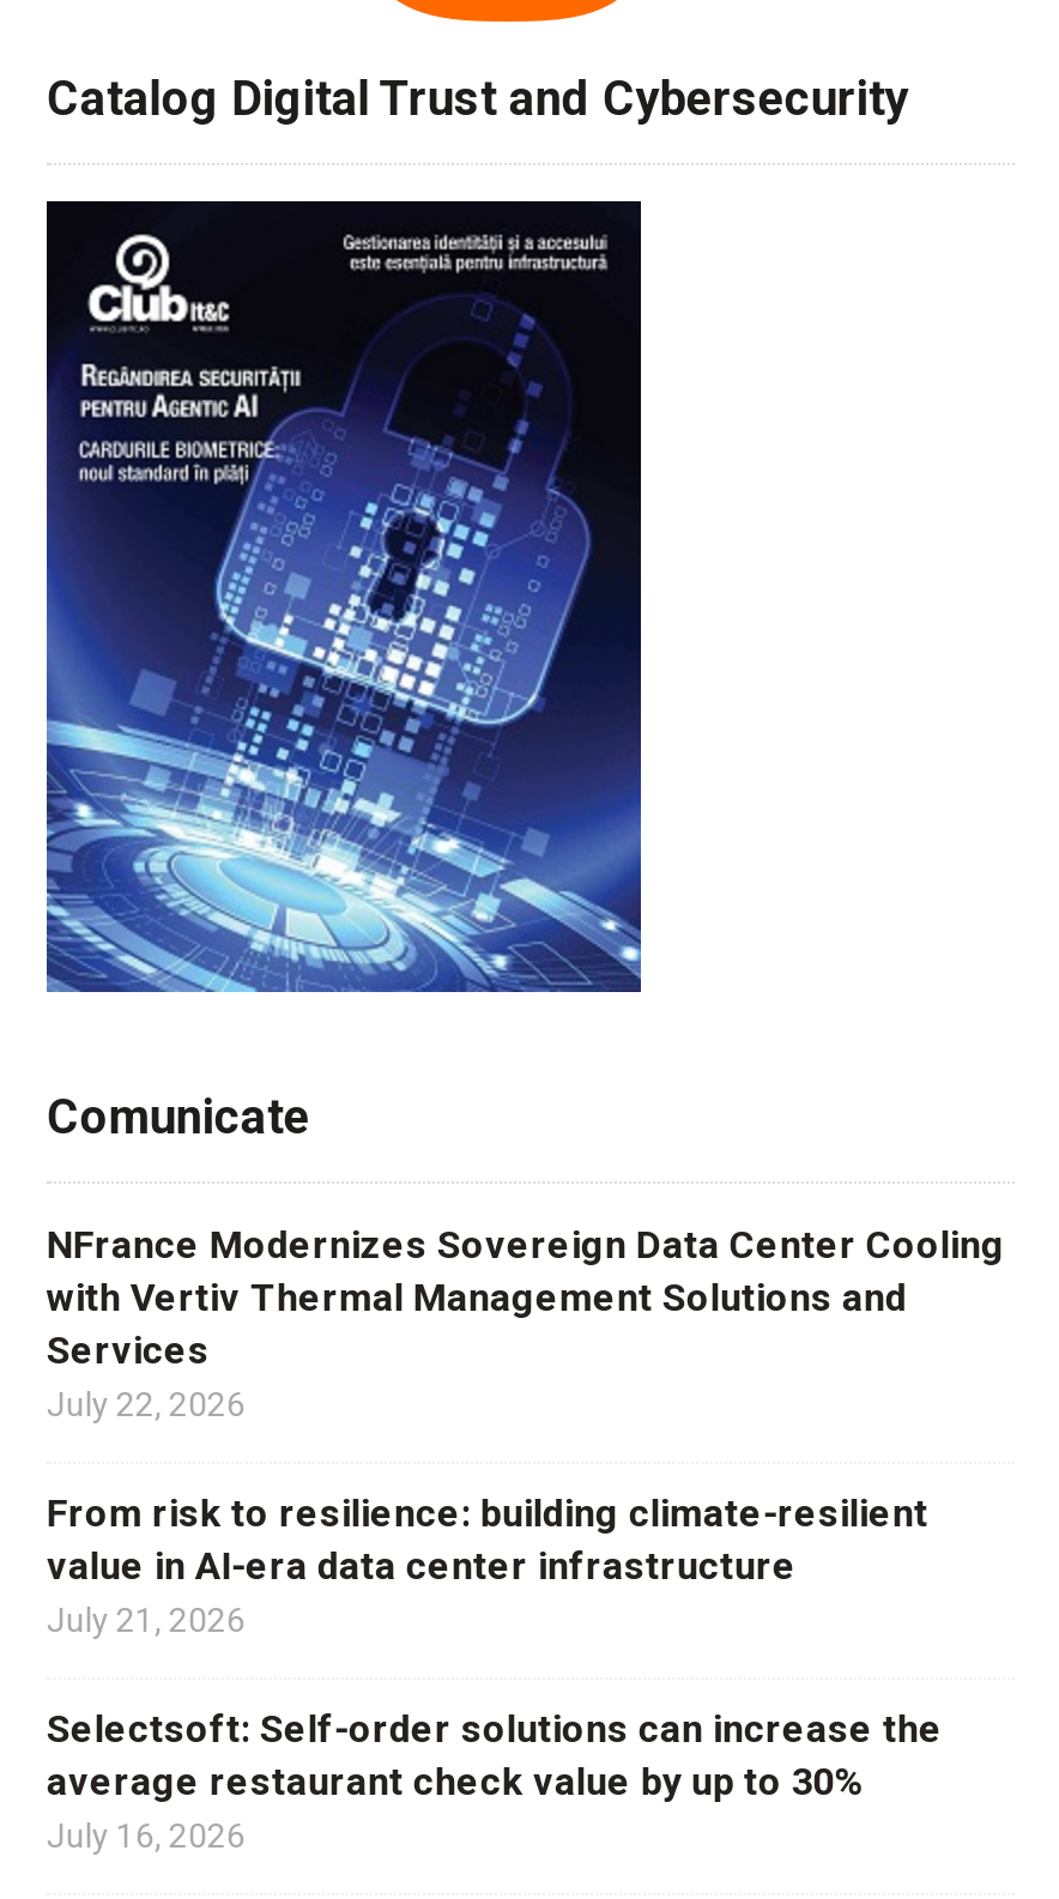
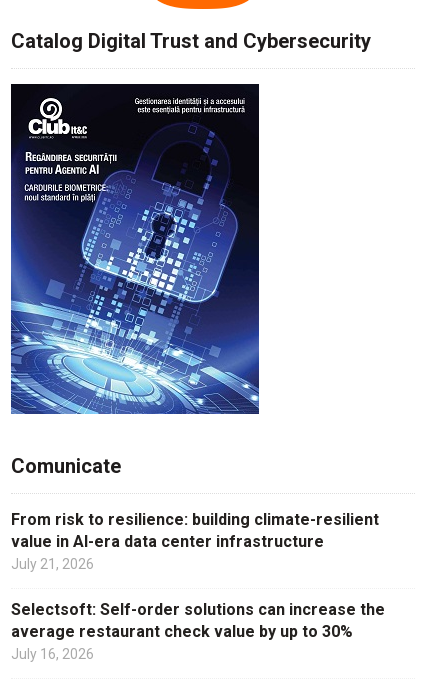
- NFrance Modernizes Sovereign Data Center Cooling
- with Vertiv Thermal Management Solutions and
- Services
- July 22, 2026
